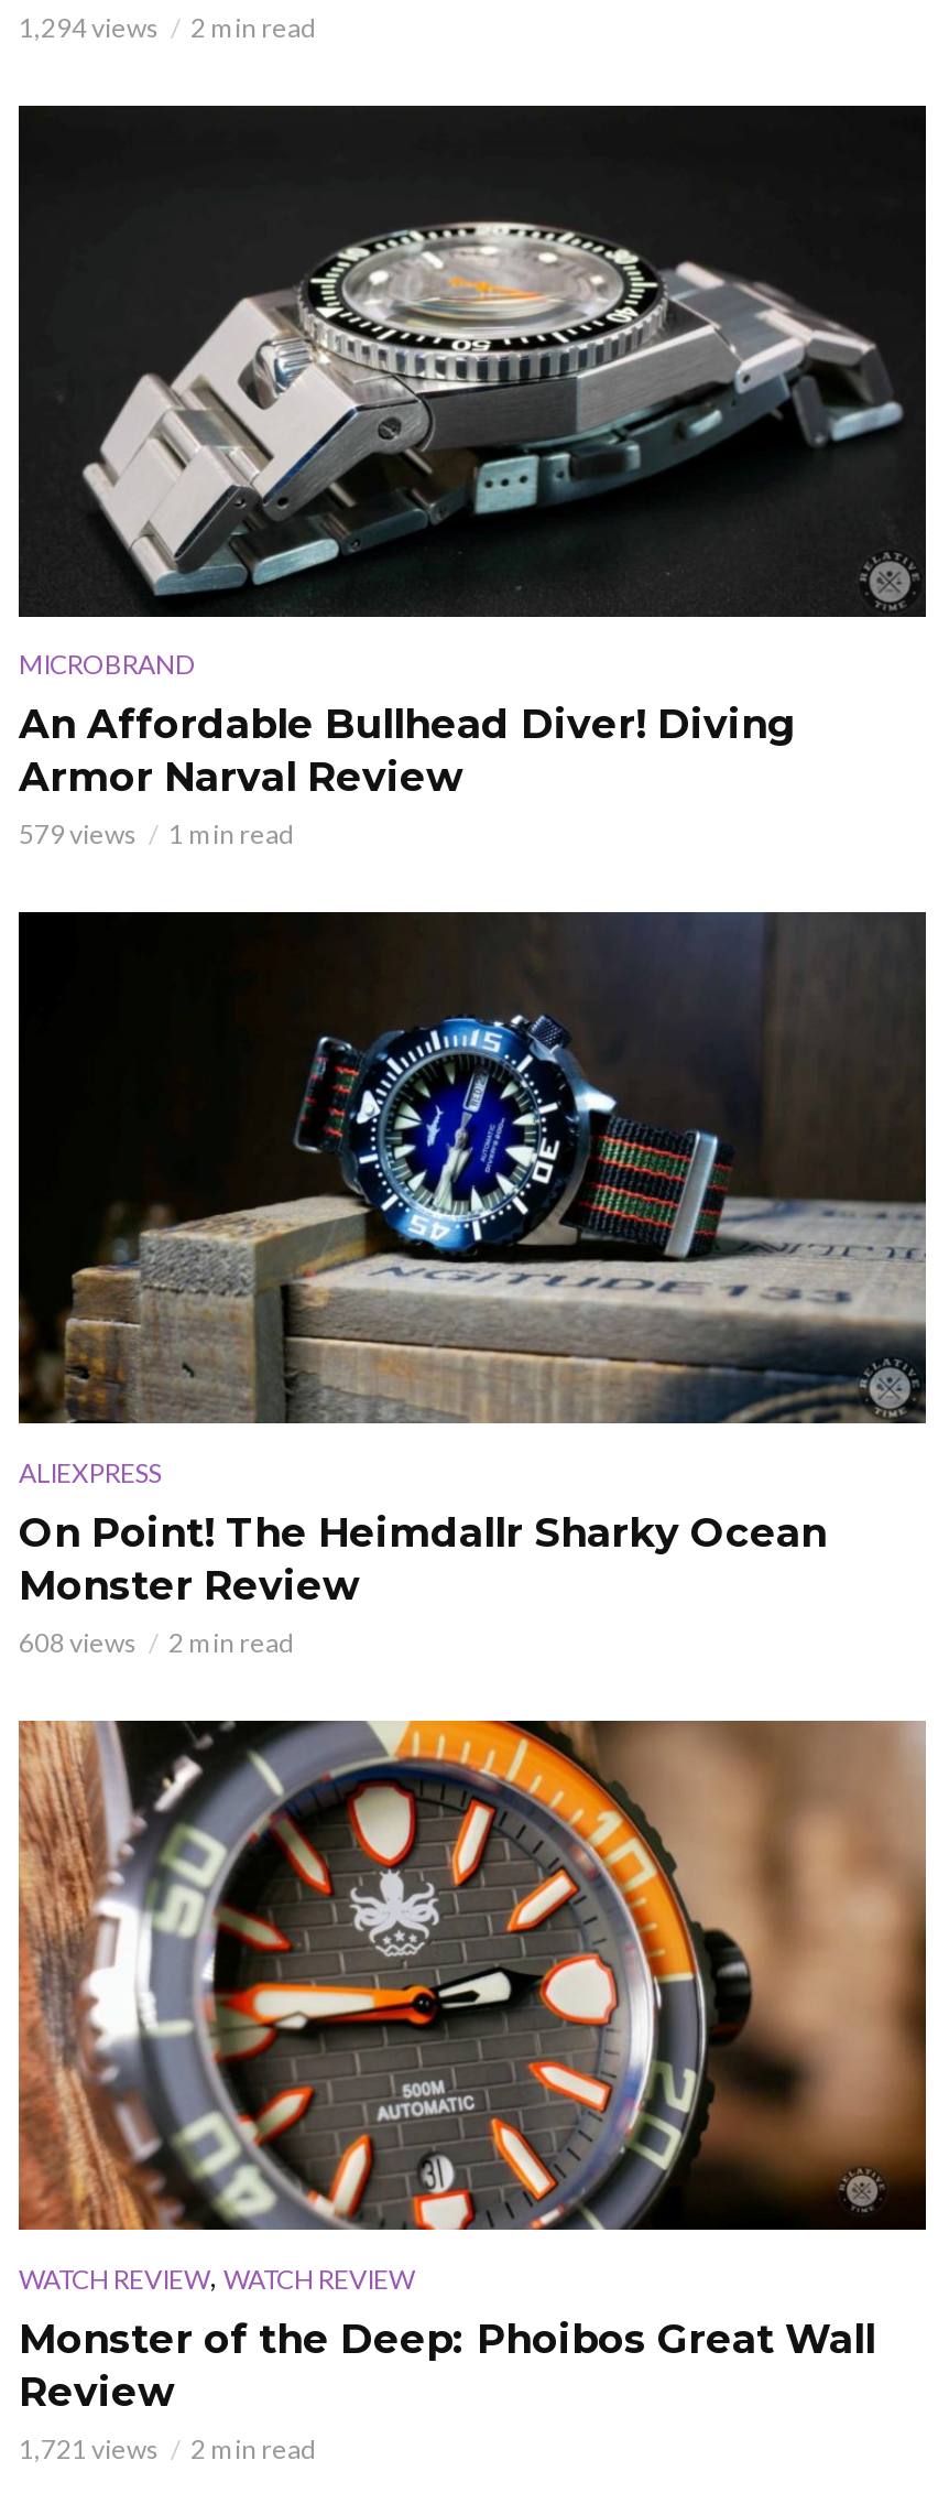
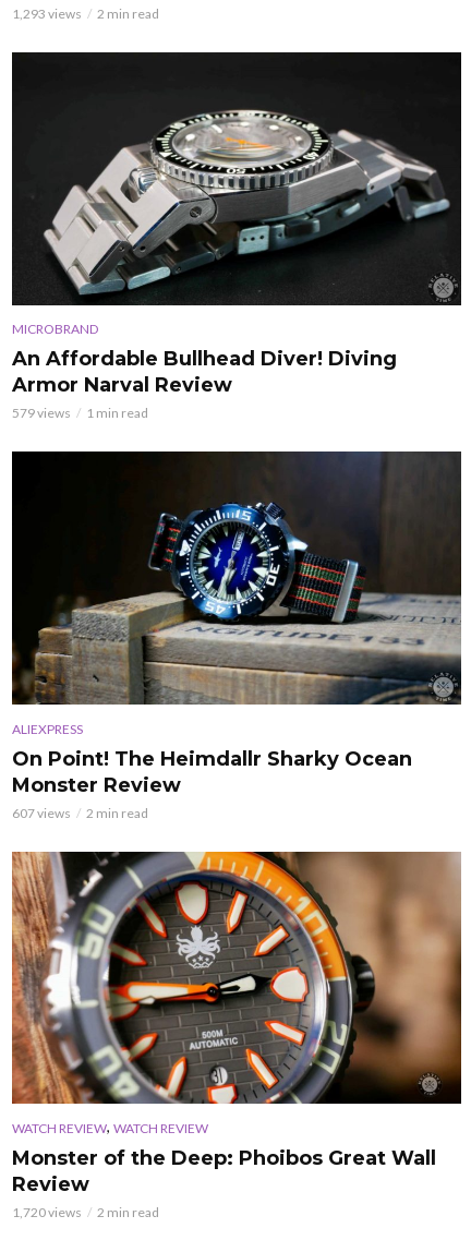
- 1,294 views 2 min read
+ 1,293 views 2 min read

- 608 views 2 min read
+ 607 views 2 min read

- 1,721 views 2 min read
+ 1,720 views 2 min read
